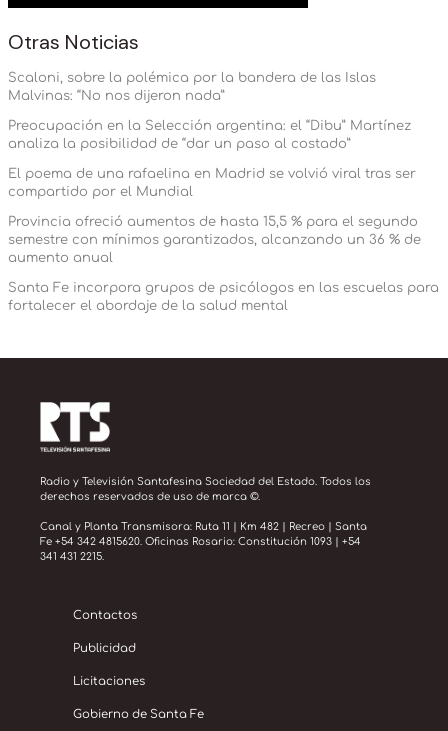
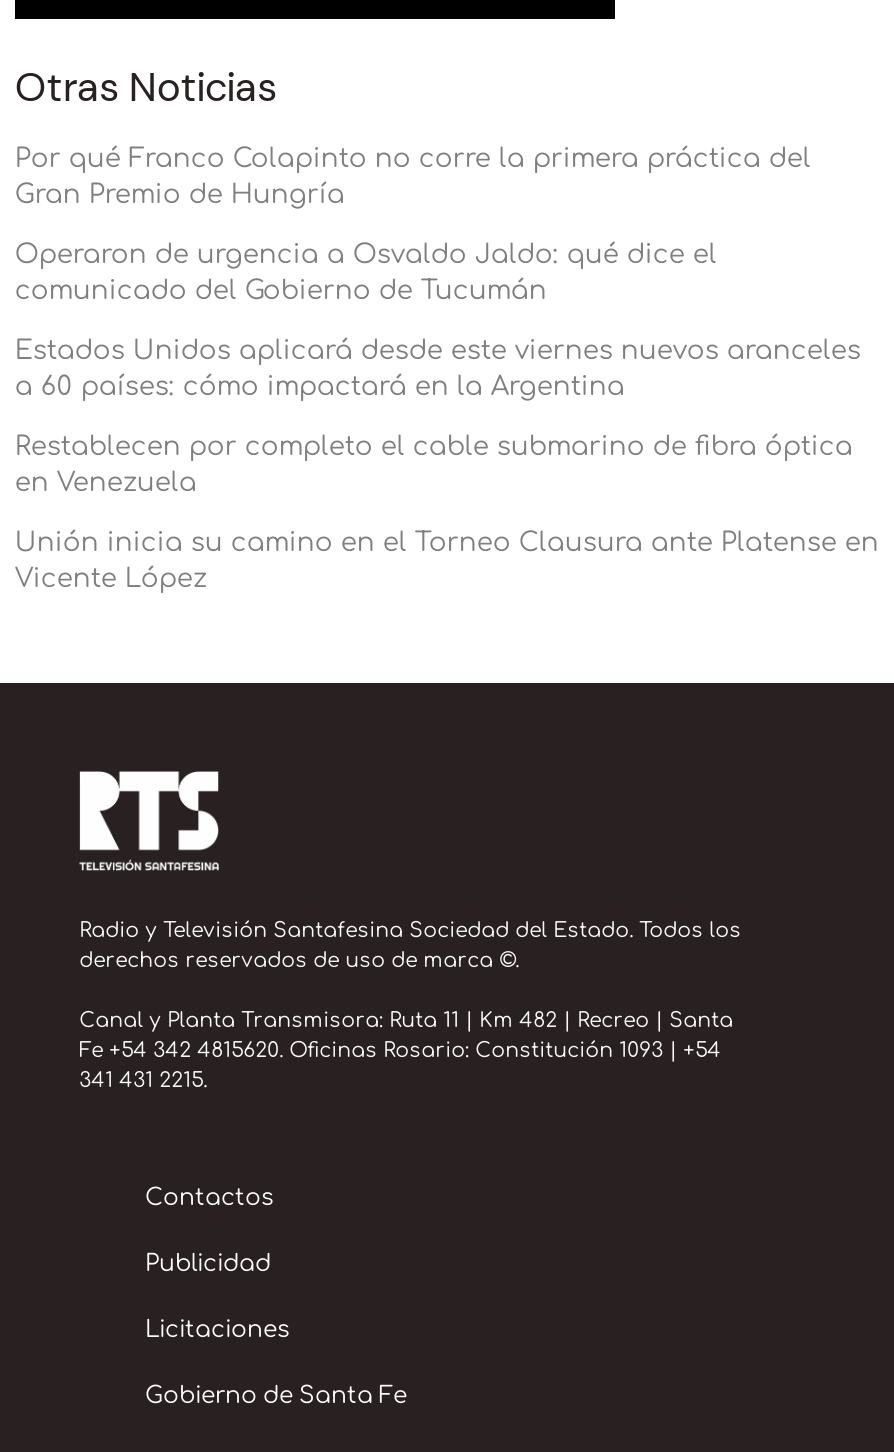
- Scaloni, sobre la polémica por la bandera de las Islas
- Malvinas: “No nos dijeron nada”
+ Por qué Franco Colapinto no corre la primera práctica del
+ Gran Premio de Hungría

- Preocupación en la Selección argentina: el “Dibu” Martínez
- analiza la posibilidad de “dar un paso al costado”
+ Operaron de urgencia a Osvaldo Jaldo: qué dice el
+ comunicado del Gobierno de Tucumán

- El poema de una rafaelina en Madrid se volvió viral tras ser
- compartido por el Mundial
+ Estados Unidos aplicará desde este viernes nuevos aranceles
+ a 60 países: cómo impactará en la Argentina

- Provincia ofreció aumentos de hasta 15,5 % para el segundo
- semestre con mínimos garantizados, alcanzando un 36 % de
- aumento anual
+ Restablecen por completo el cable submarino de fibra óptica
+ en Venezuela

- Santa Fe incorpora grupos de psicólogos en las escuelas para
- fortalecer el abordaje de la salud mental
+ Unión inicia su camino en el Torneo Clausura ante Platense en
+ Vicente López
